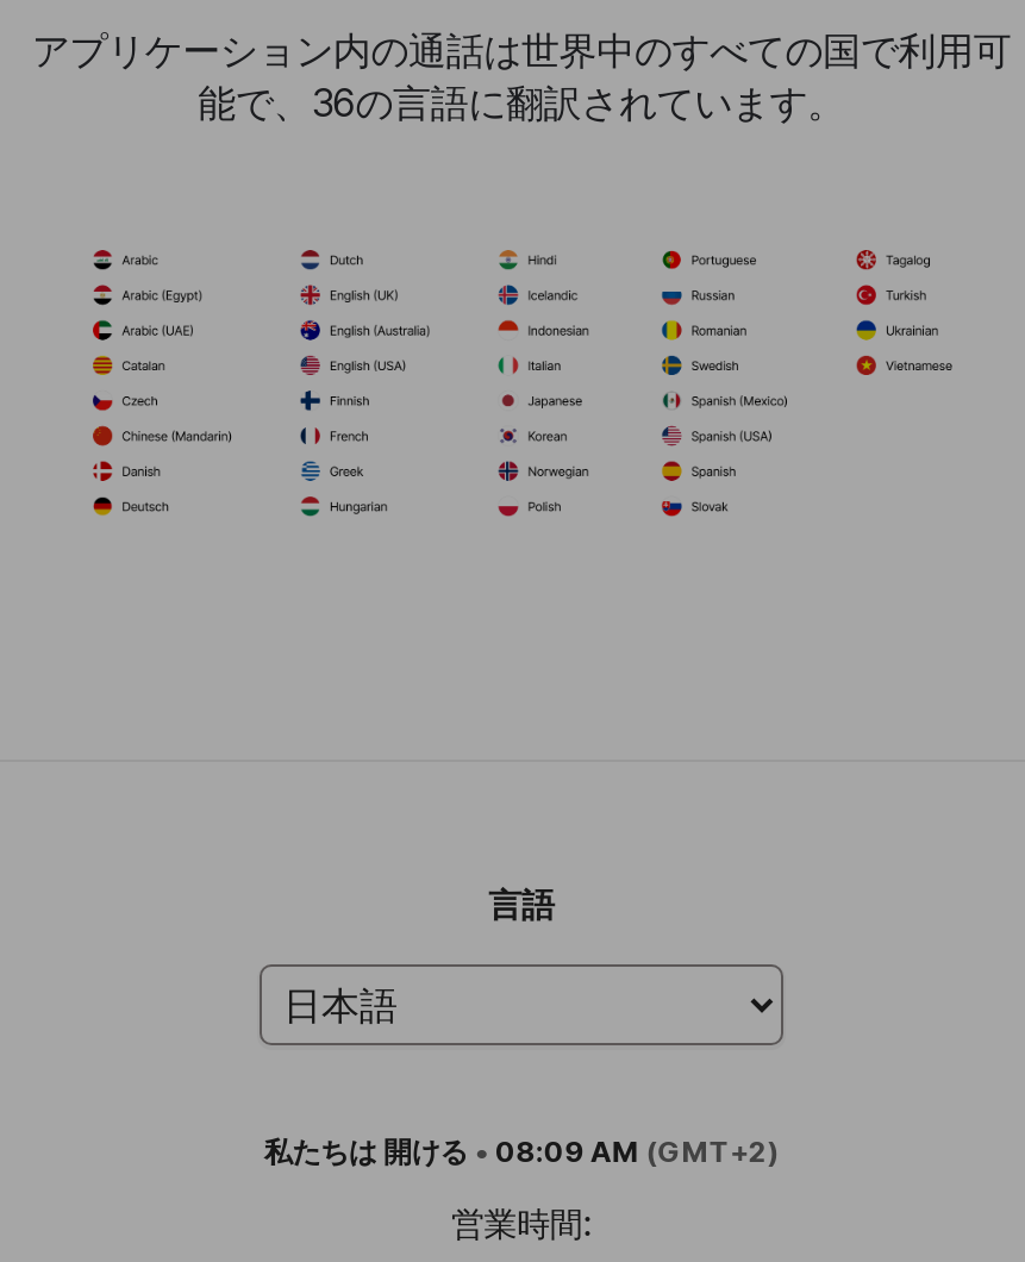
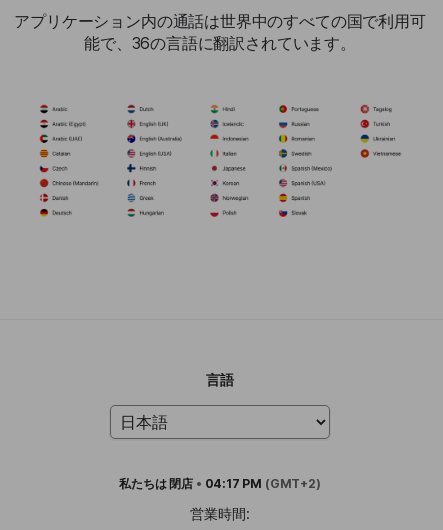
- 私たちは開ける • 08:09 AM (GMT+2)
+ 私たちは閉店 • 04:17 PM (GMT+2)
